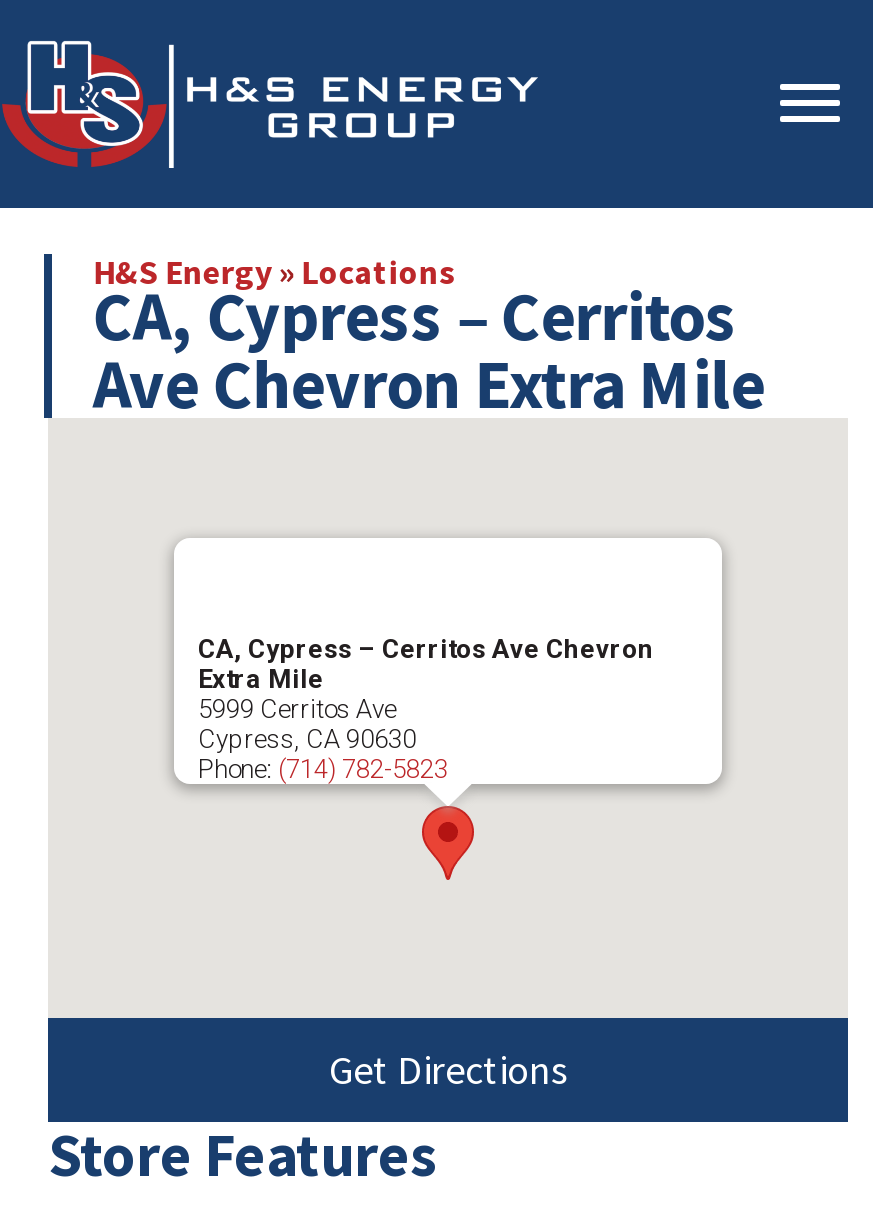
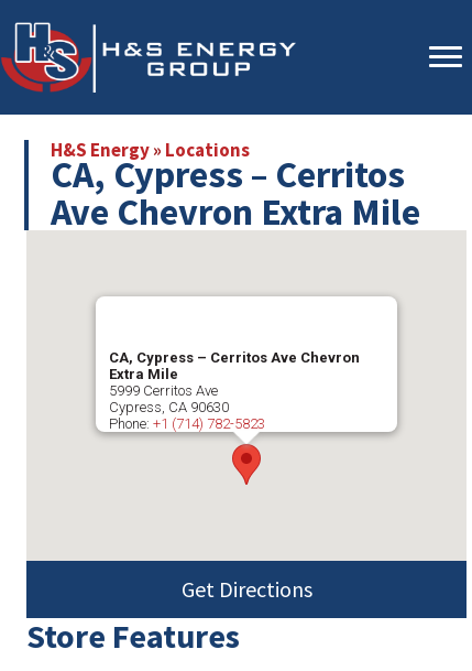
- Phone: (714) 782-5823
+ Phone: +1 (714) 782-5823
